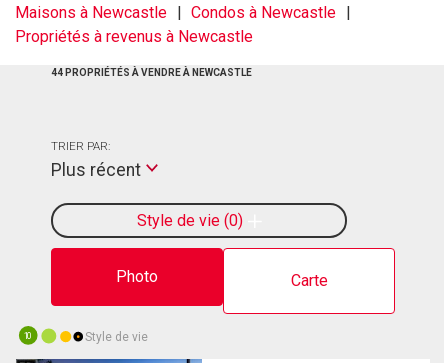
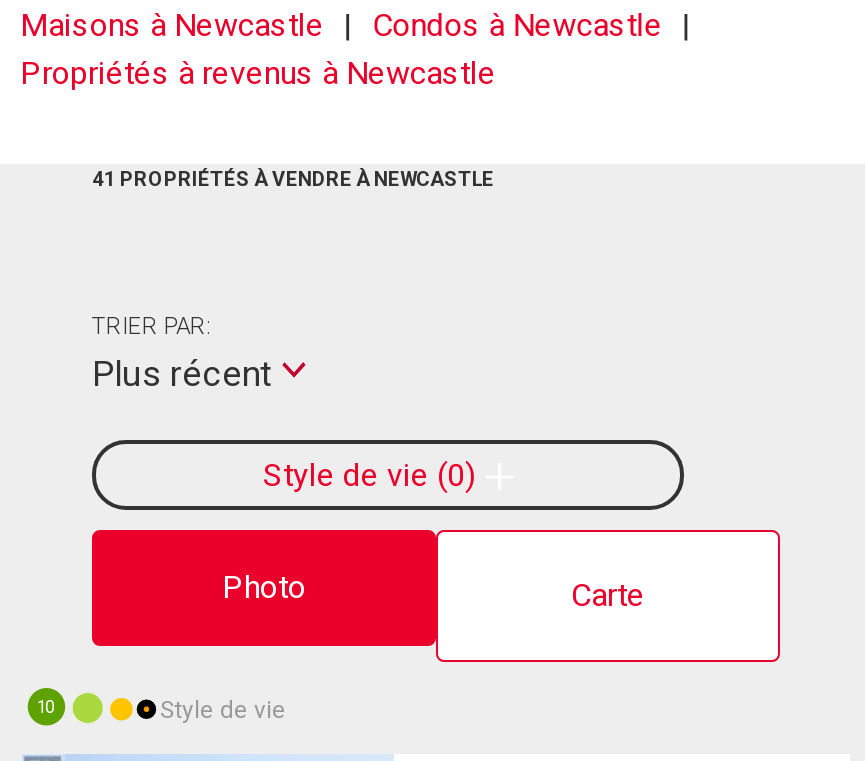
- 44 PROPRIÉTÉS À VENDRE À NEWCASTLE
+ 41 PROPRIÉTÉS À VENDRE À NEWCASTLE
